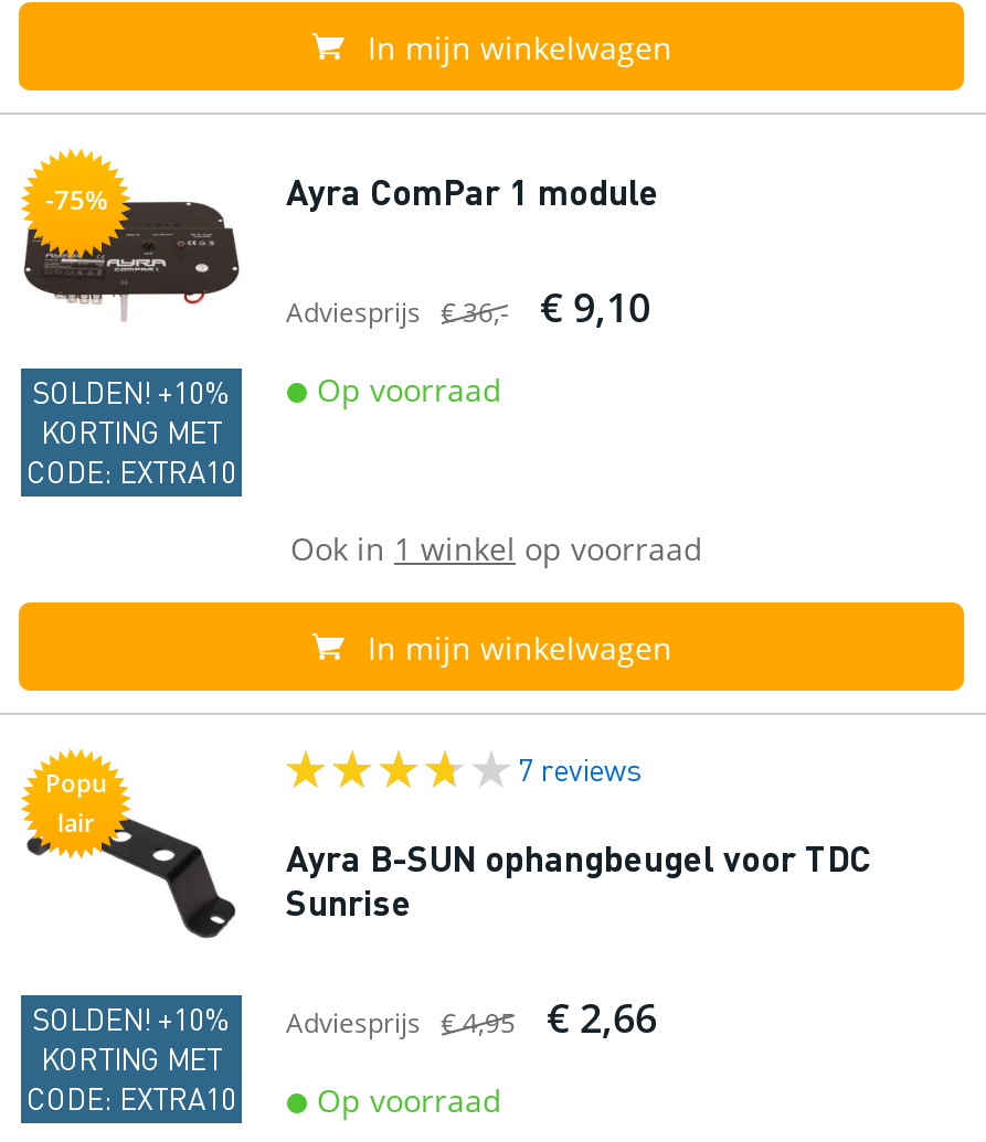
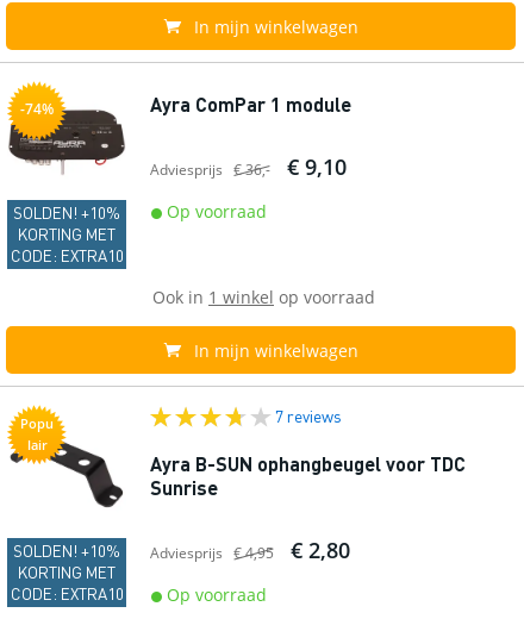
- -75%
+ -74%

- SOLDEN! +10% Adviesprijs € 4,95 € 2,66
+ SOLDEN! +10% Adviesprijs € 4,95 € 2,80
